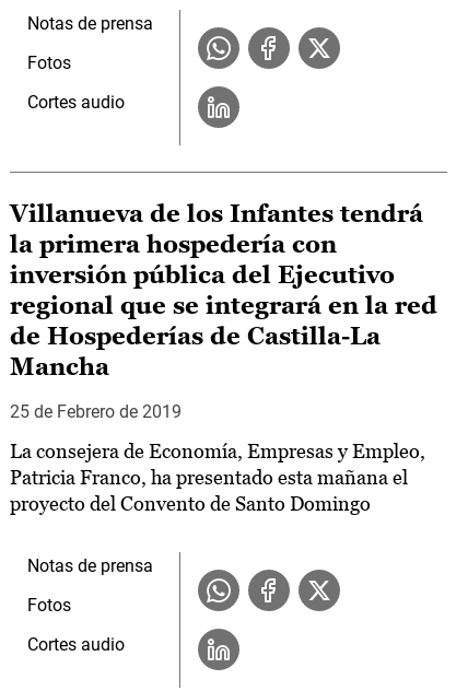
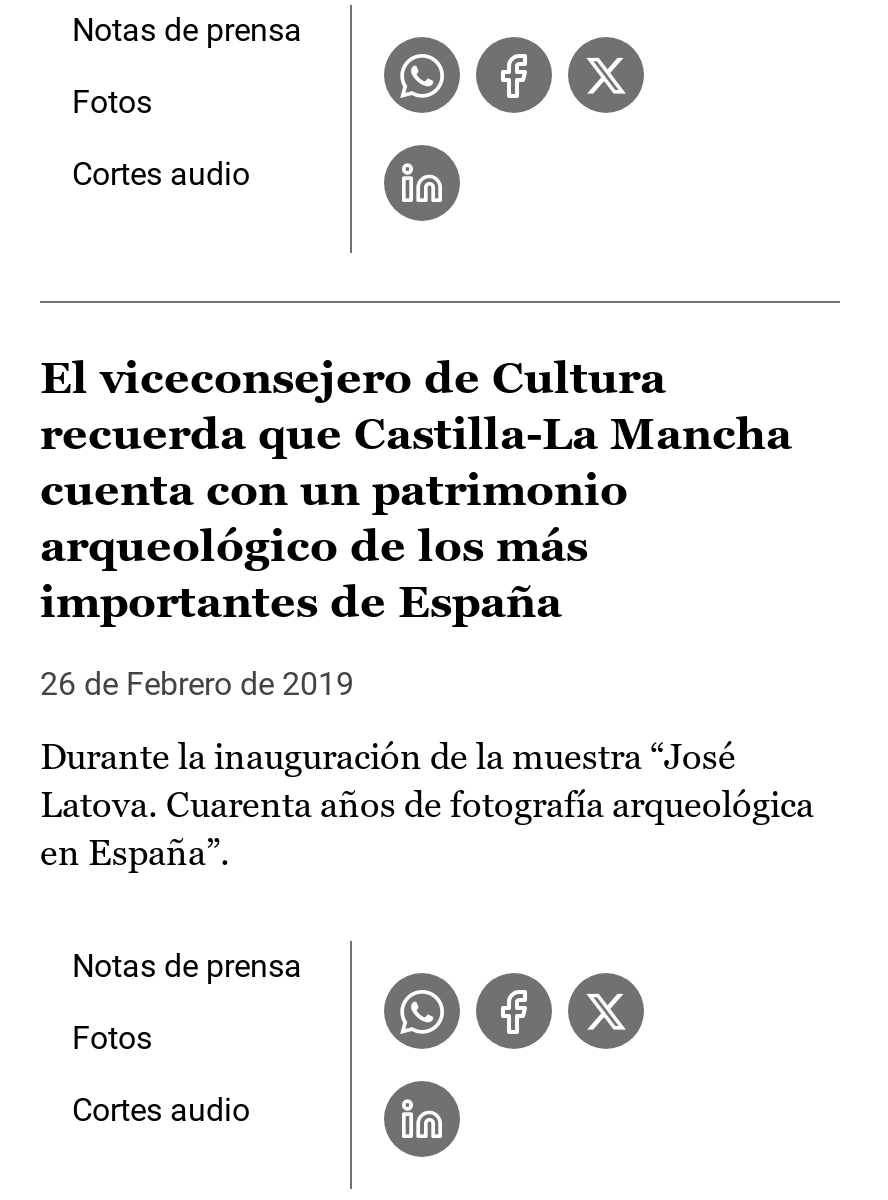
- Villanueva de los Infantes tendrá
- la primera hospedería con
- inversión pública del Ejecutivo
- regional que se integrará en la red
- de Hospederías de Castilla-La
- Mancha
+ El viceconsejero de Cultura
+ recuerda que Castilla-La Mancha
+ cuenta con un patrimonio
+ arqueológico de los más
+ importantes de España

- 25 de Febrero de 2019
+ 26 de Febrero de 2019

- La consejera de Economía, Empresas y Empleo,
- Patricia Franco, ha presentado esta mañana el
- proyecto del Convento de Santo Domingo
+ Durante la inauguración de la muestra “José
+ Latova. Cuarenta años de fotografía arqueológica
+ en España”.
